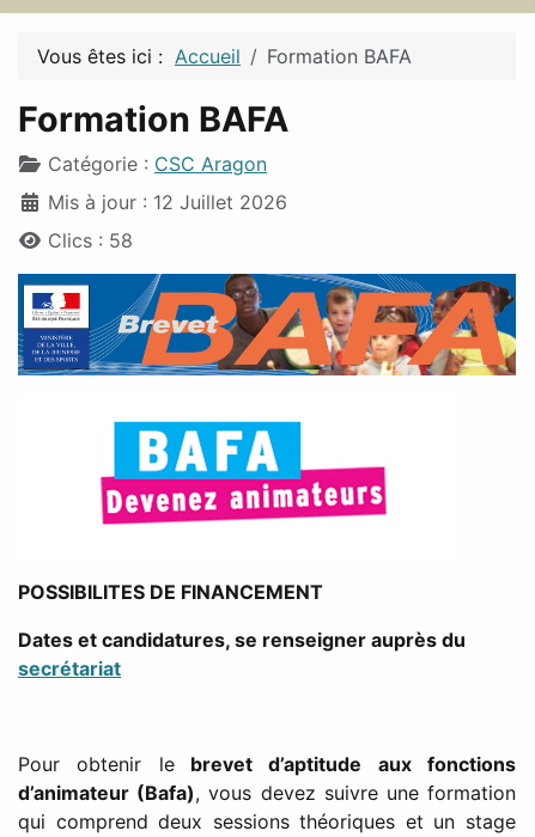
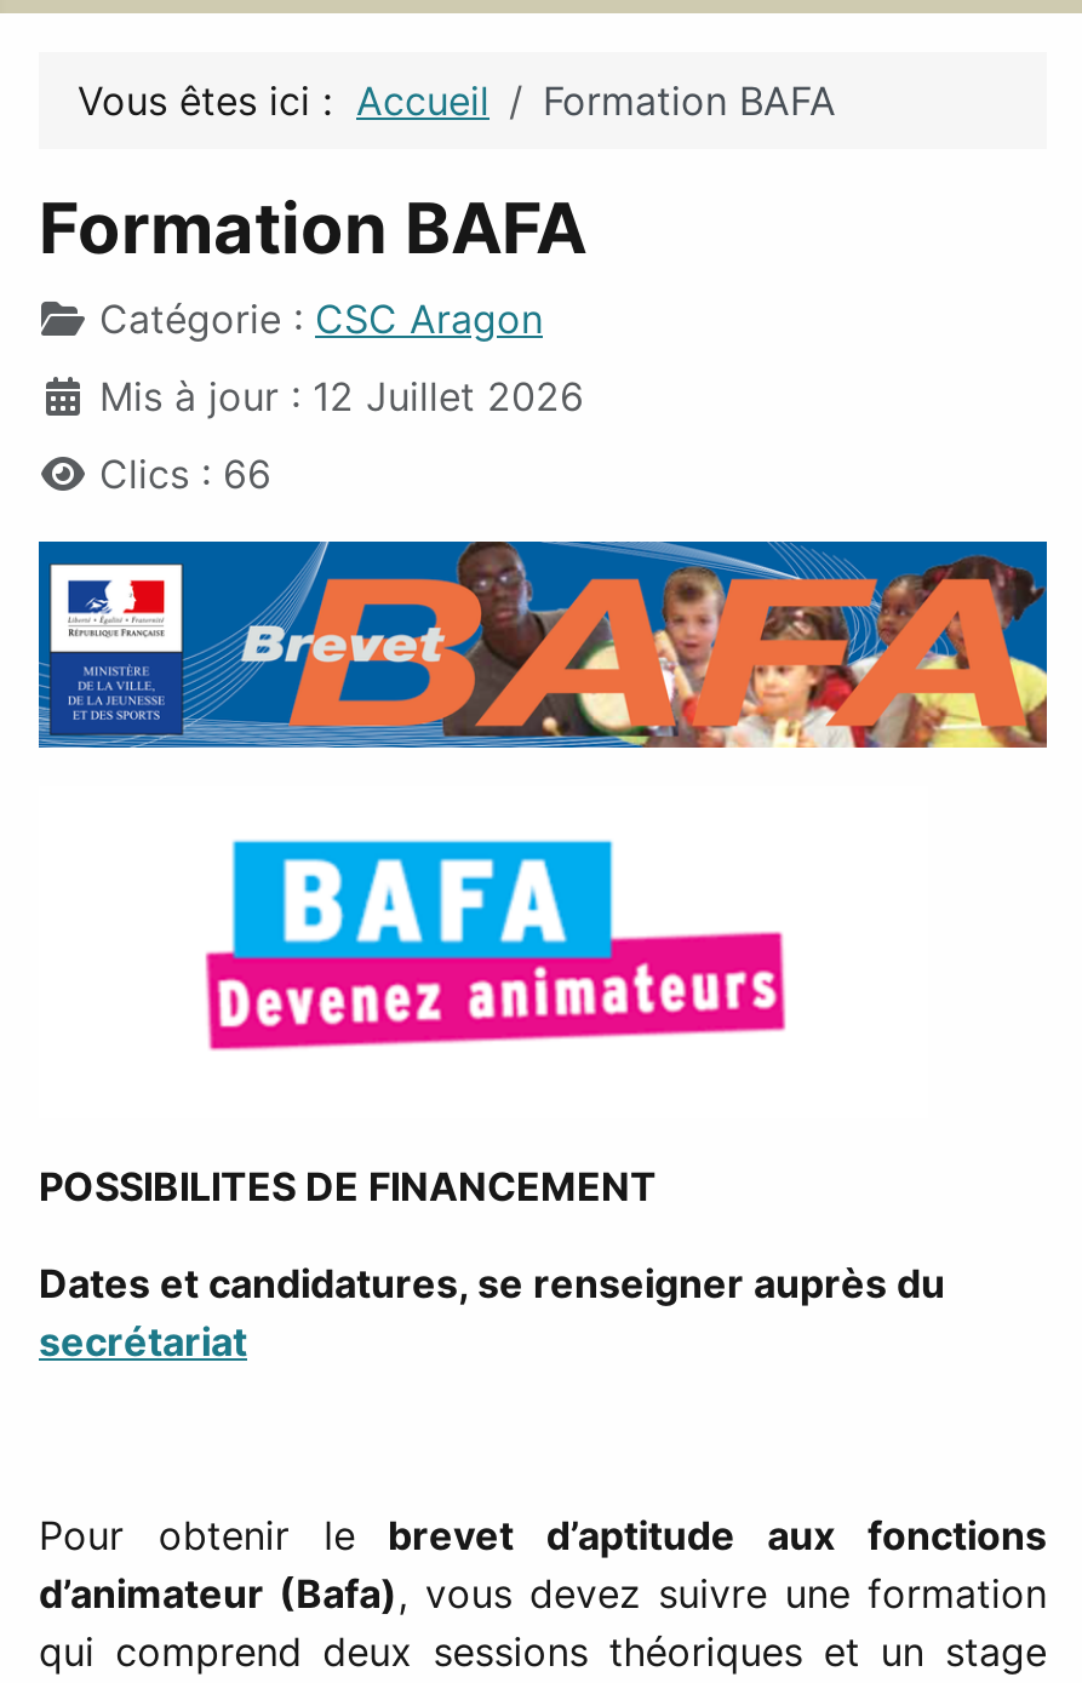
- Clics : 58
+ Clics : 66
